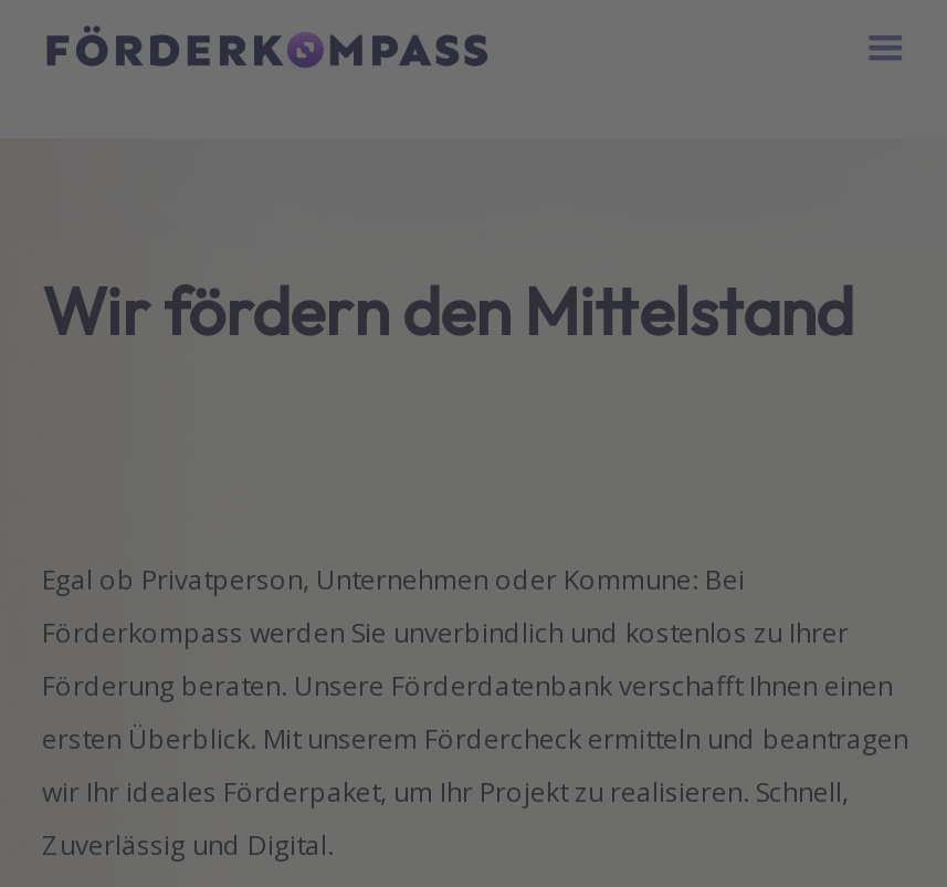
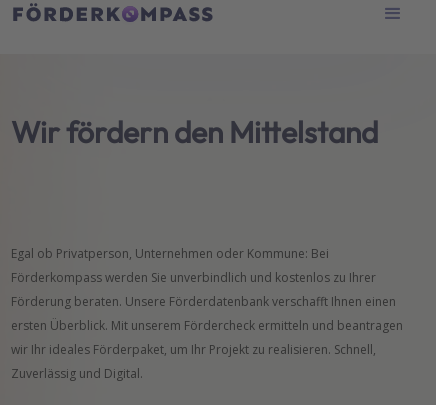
- Wir fördern
+ Wir fördern den Mittel
